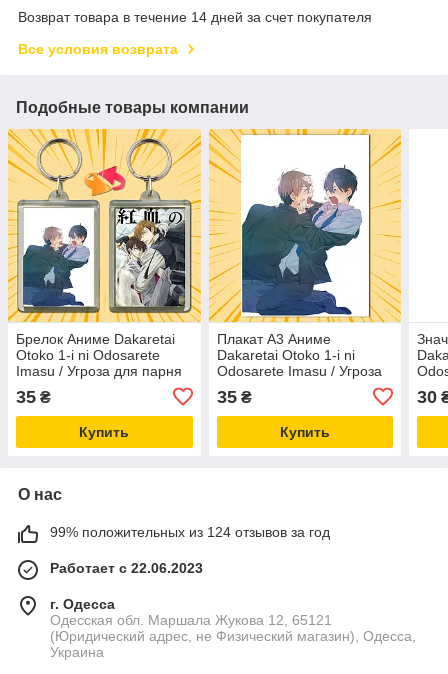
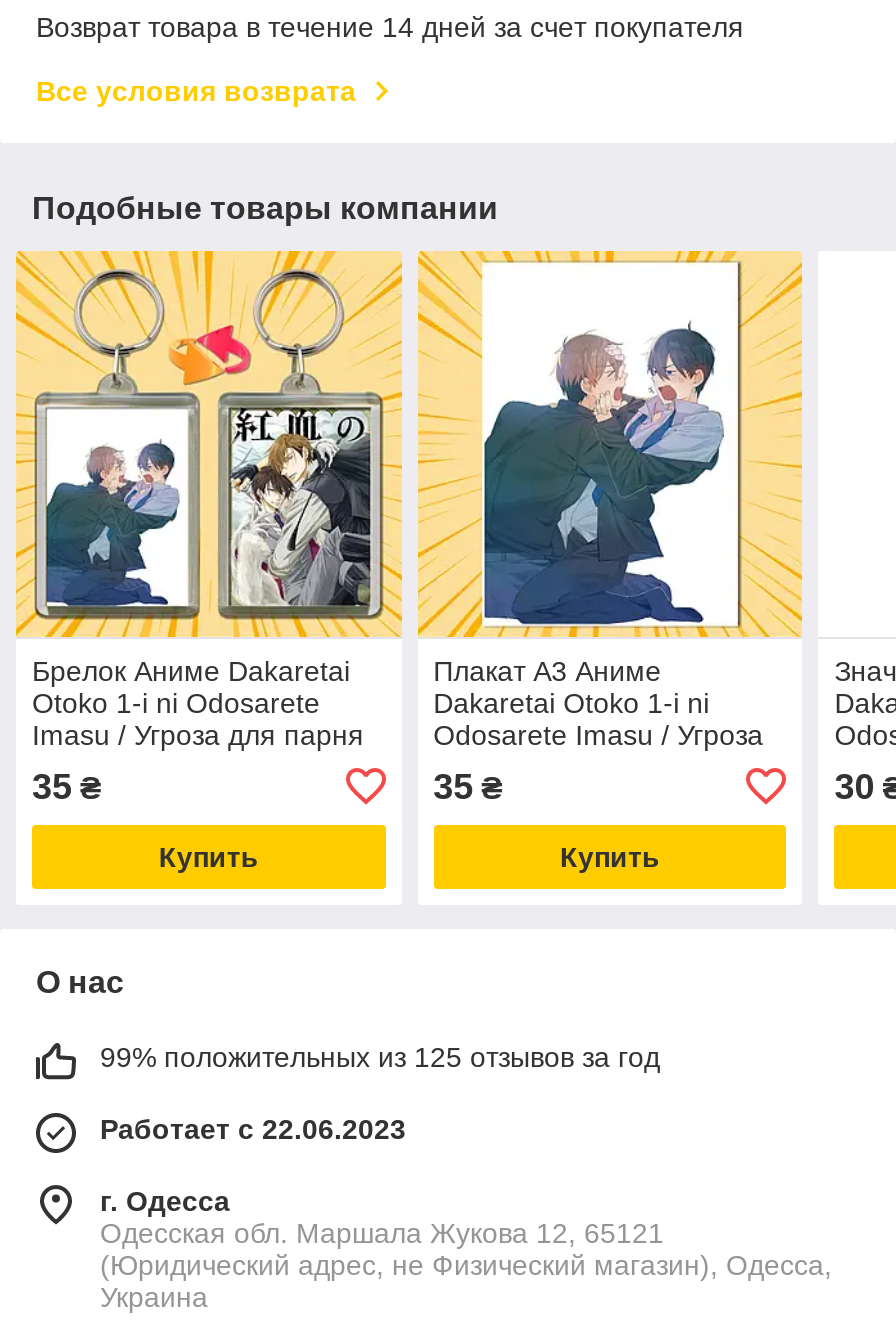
- 99% положительных из 124 отзывов за год
+ 99% положительных из 125 отзывов за год
